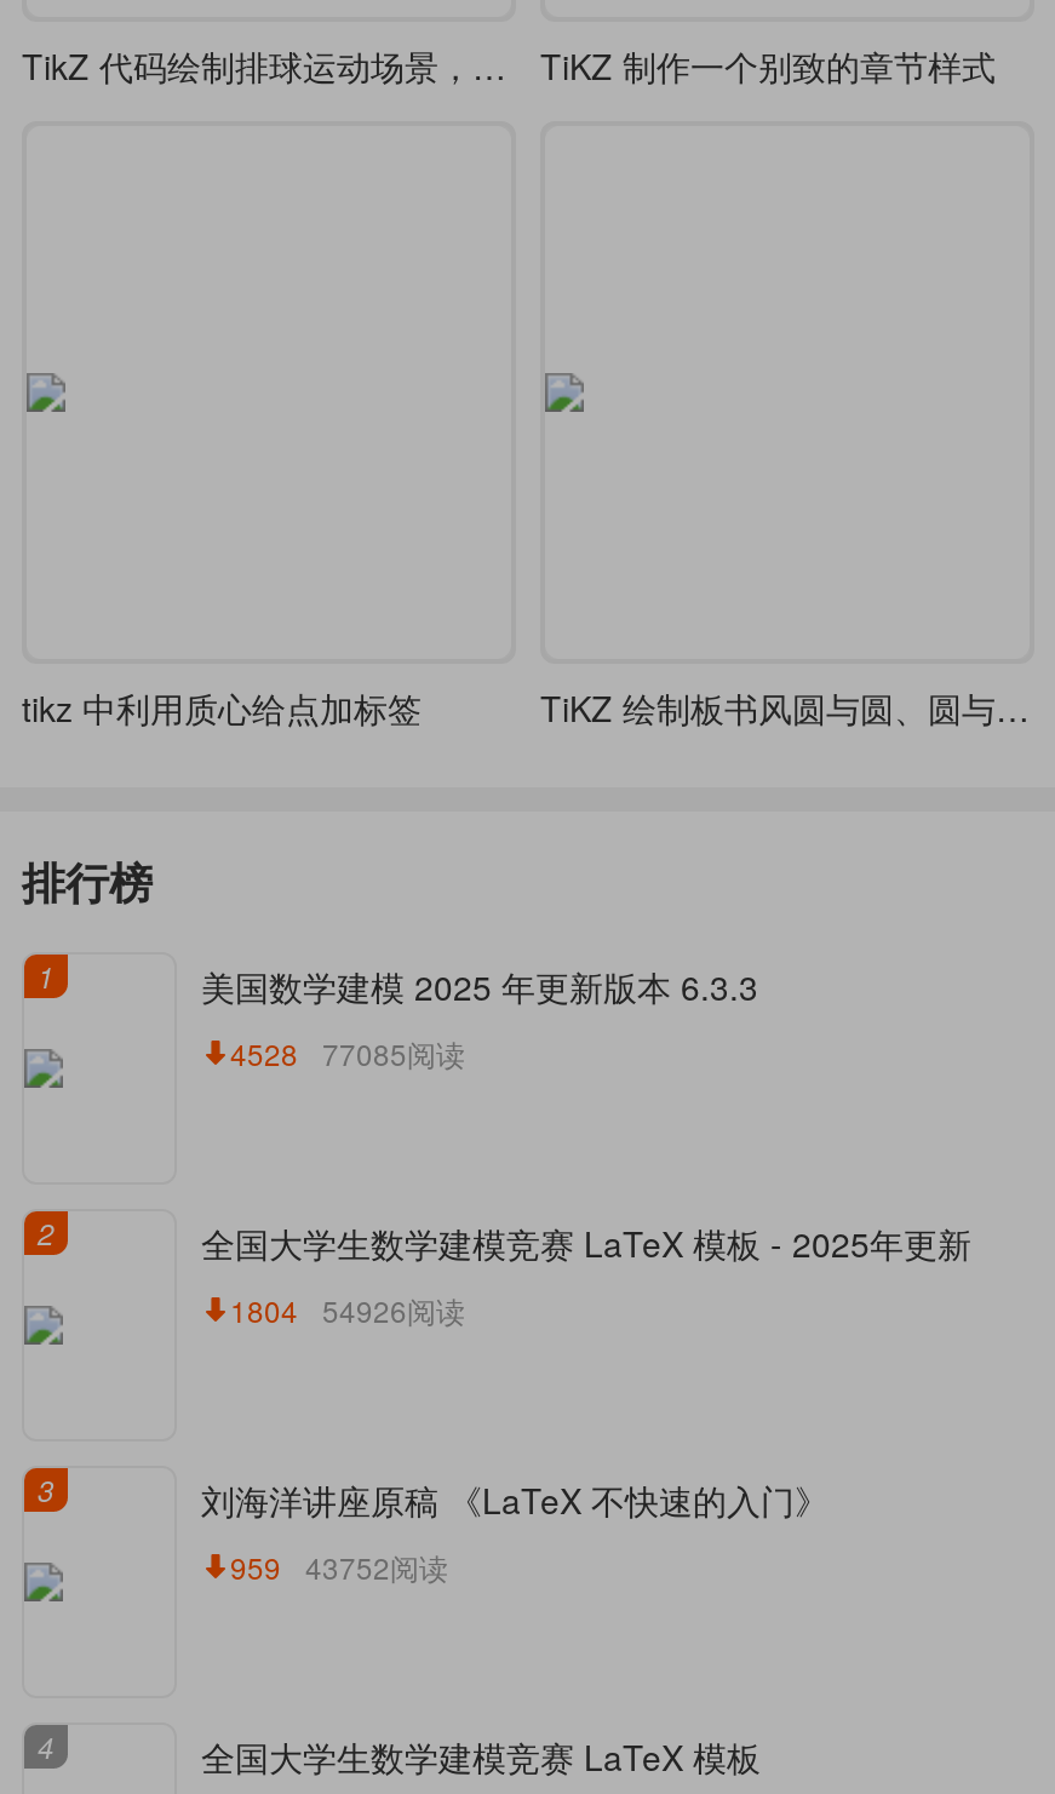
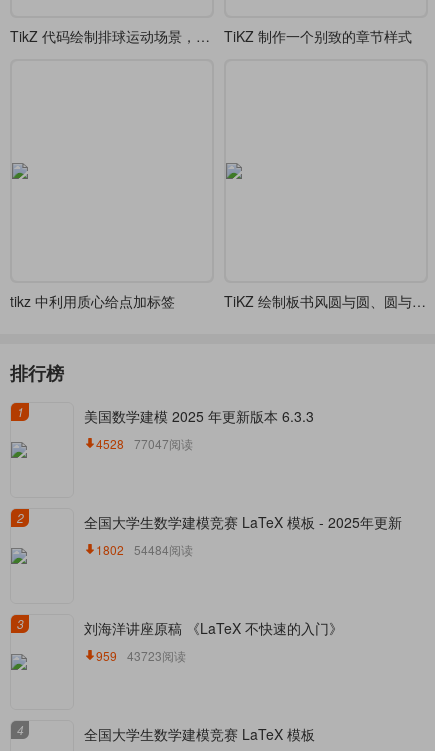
- 4528 77085阅读
+ 4528 77047阅读

- 1804 54926阅读
+ 1802 54484阅读

- 959 43752阅读
+ 959 43723阅读
